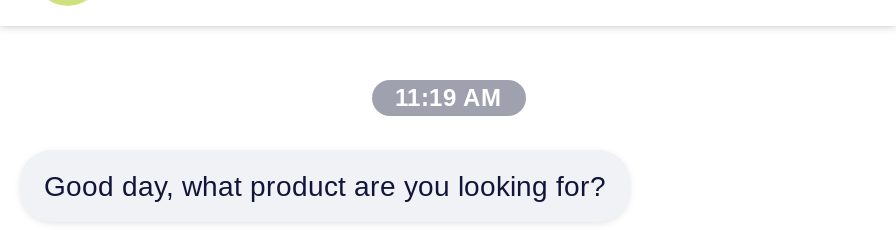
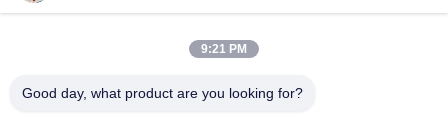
- 11:19 AM
+ 9:21 PM
